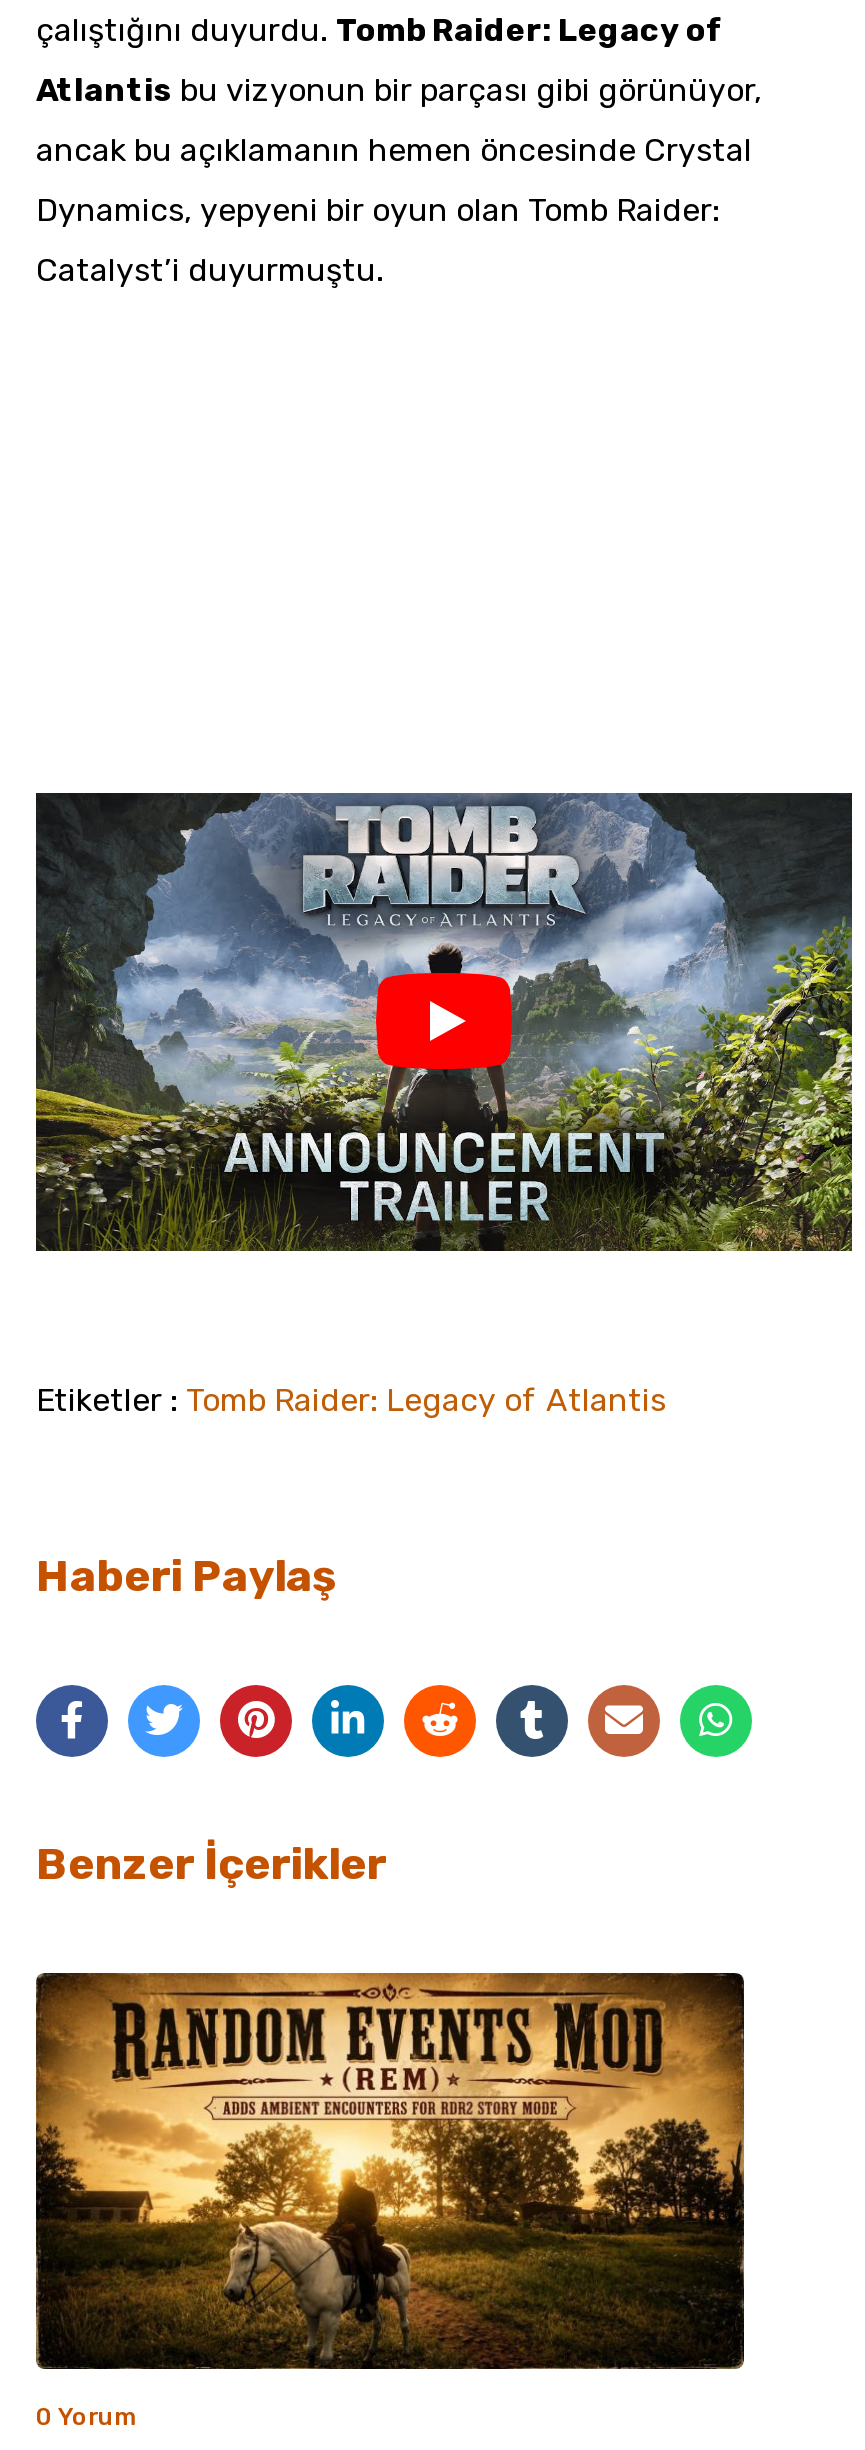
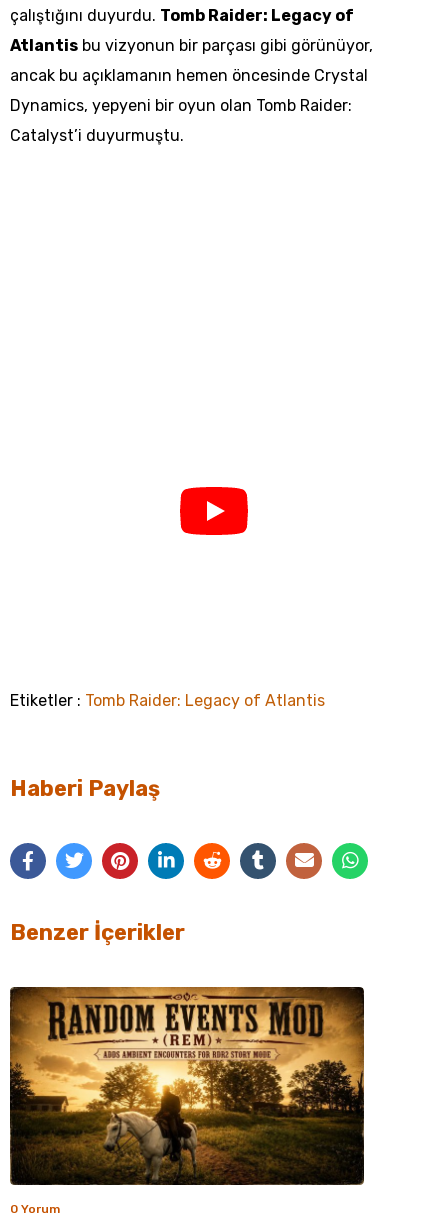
- [image]
